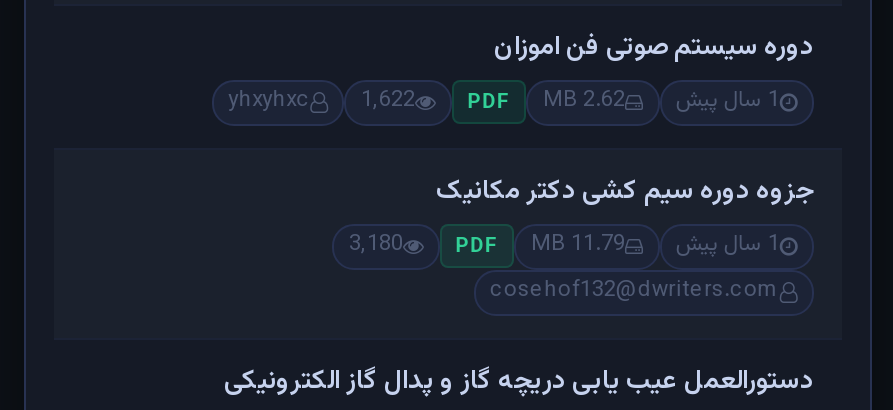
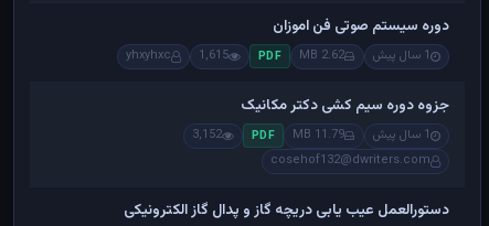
- yhxyhxc 1,622 PDF
+ yhxyhxc 1,615 PDF

- 3,180 PDF
+ 3,152 PDF
